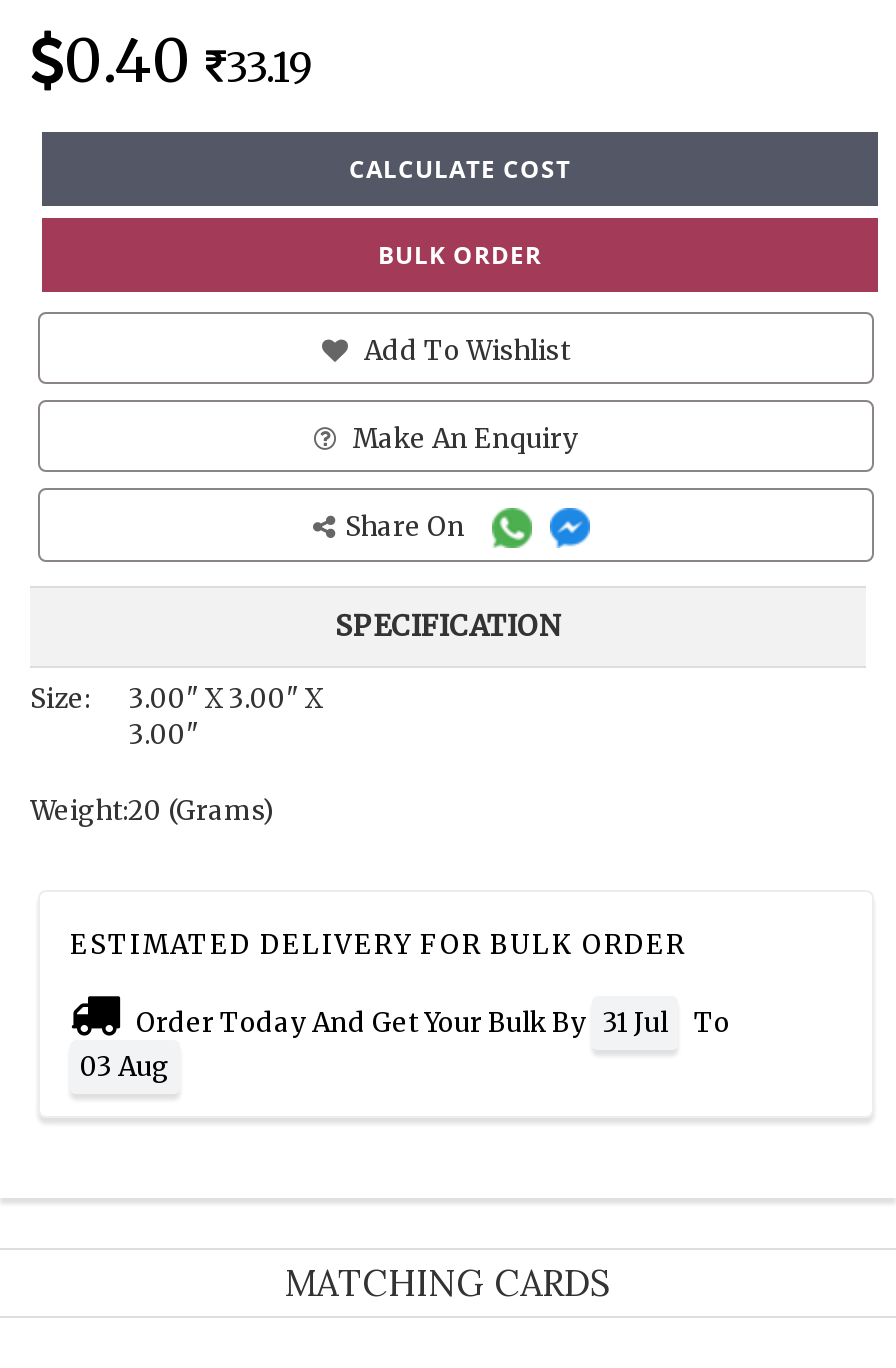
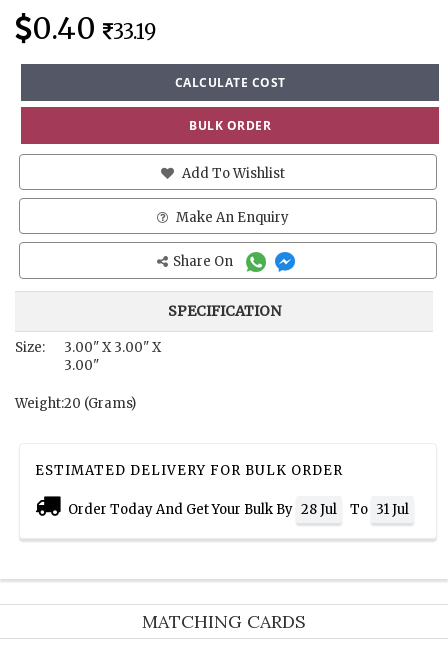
- Order Today And Get Your Bulk By 31 Jul To
- 03 Aug
+ Order Today And Get Your Bulk By 28 Jul To 31 Jul
